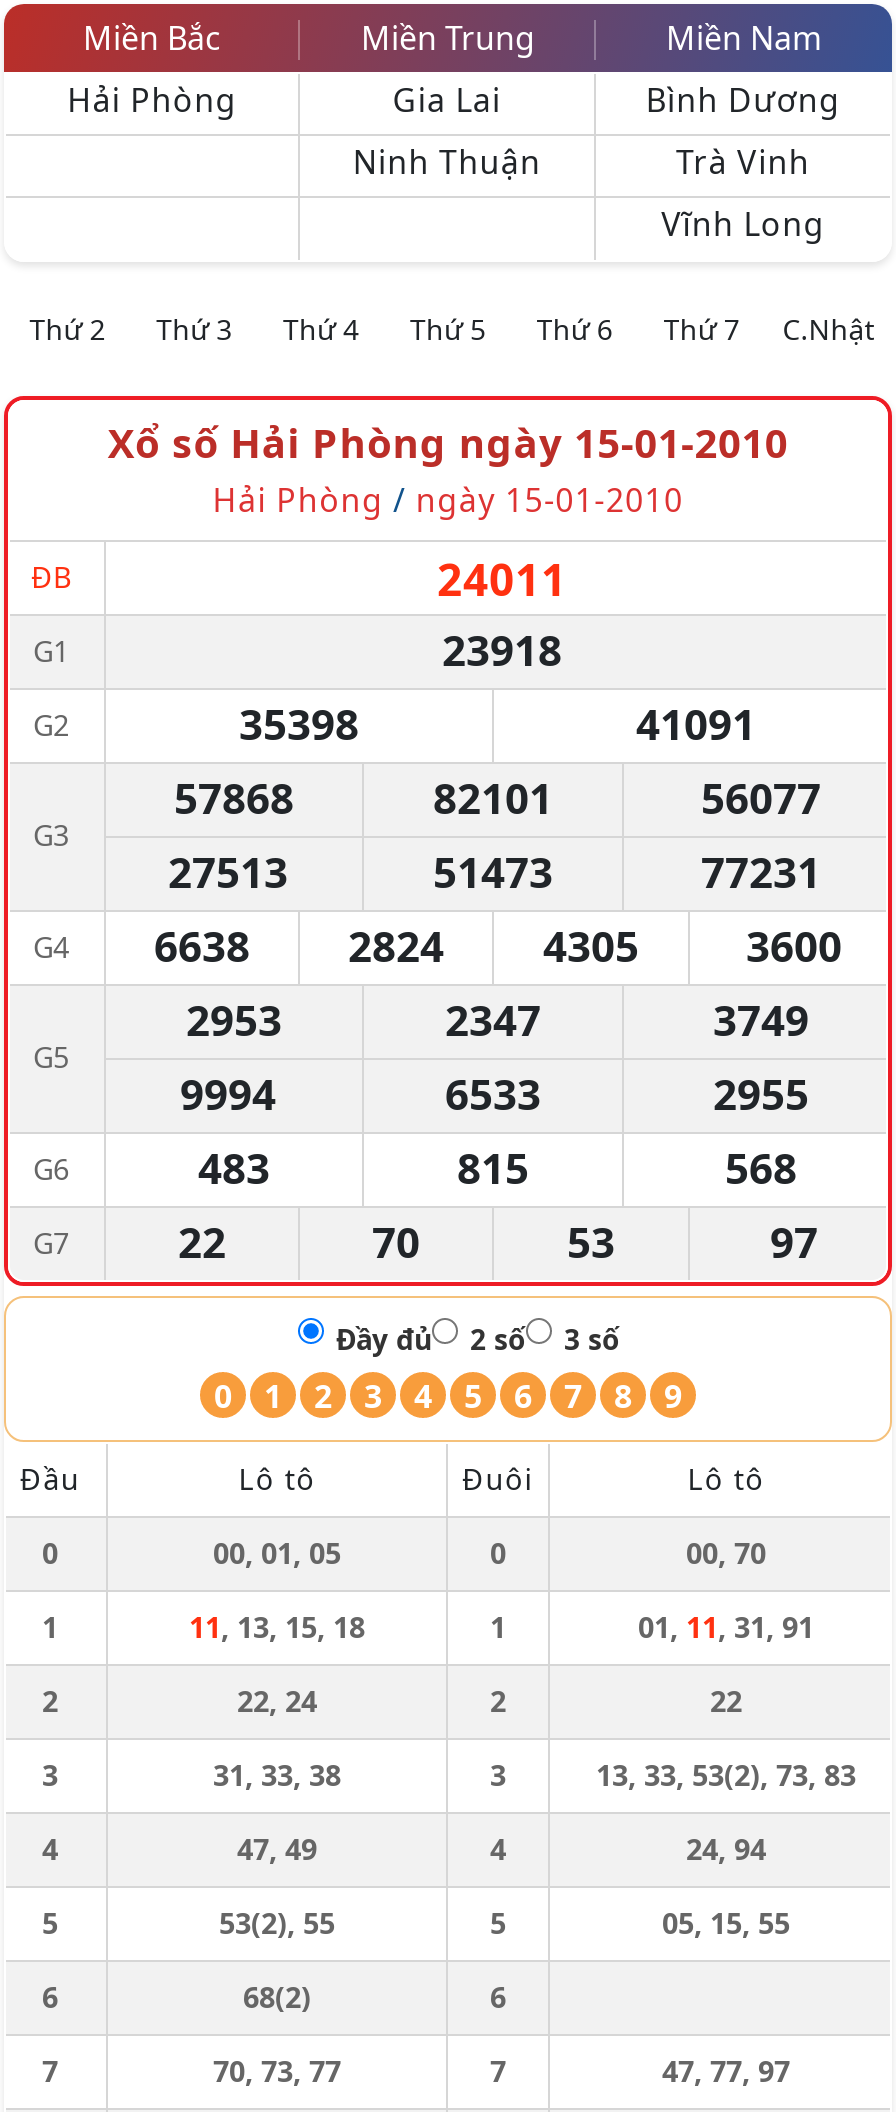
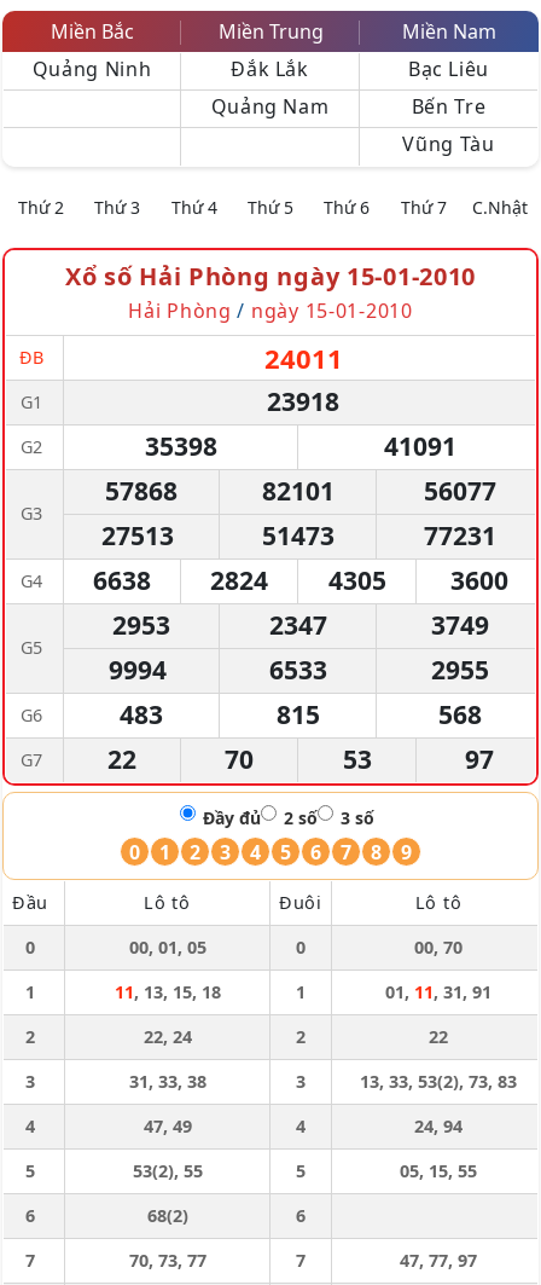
- Hải Phòng
- Gia Lai
- Ninh Thuận
+ Quảng Ninh
+ Đắk Lắk
+ Quảng Nam

- Bình Dương
- Trà Vinh
- Vĩnh Long
+ Bạc Liêu
+ Bến Tre
+ Vũng Tàu
